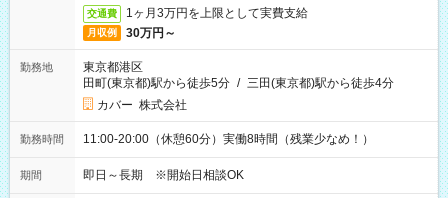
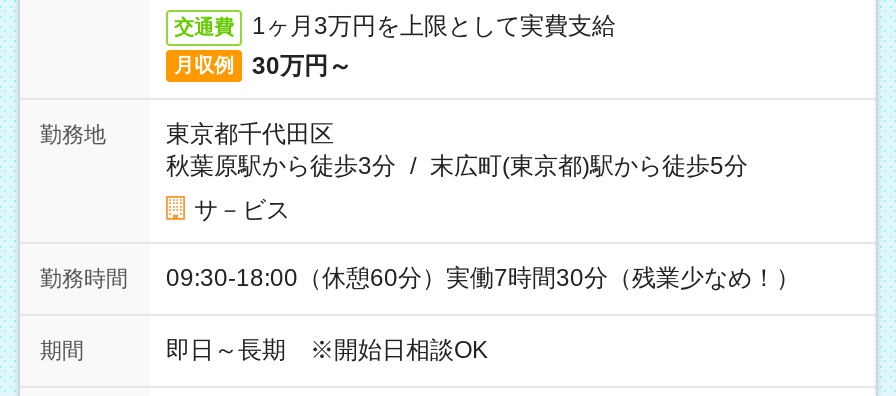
- 東京都港区
- 田町(東京都)駅から徒歩5分 / 三田(東京都)駅から徒歩4分
+ 東京都千代田区
+ 秋葉原駅から徒歩3分 / 末広町(東京都)駅から徒歩5分

- カバー 株式会社
+ サ－ビス

- 11:00-20:00（休憩60分）実働8時間（残業少なめ！）
+ 09:30-18:00（休憩60分）実働7時間30分（残業少なめ！）
